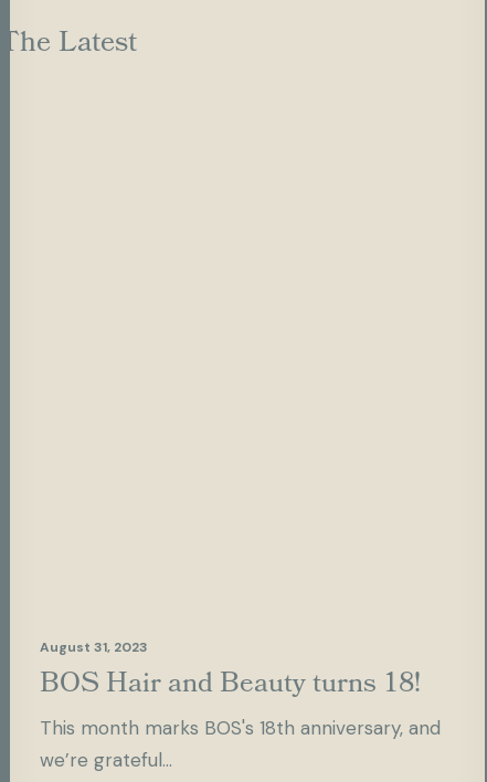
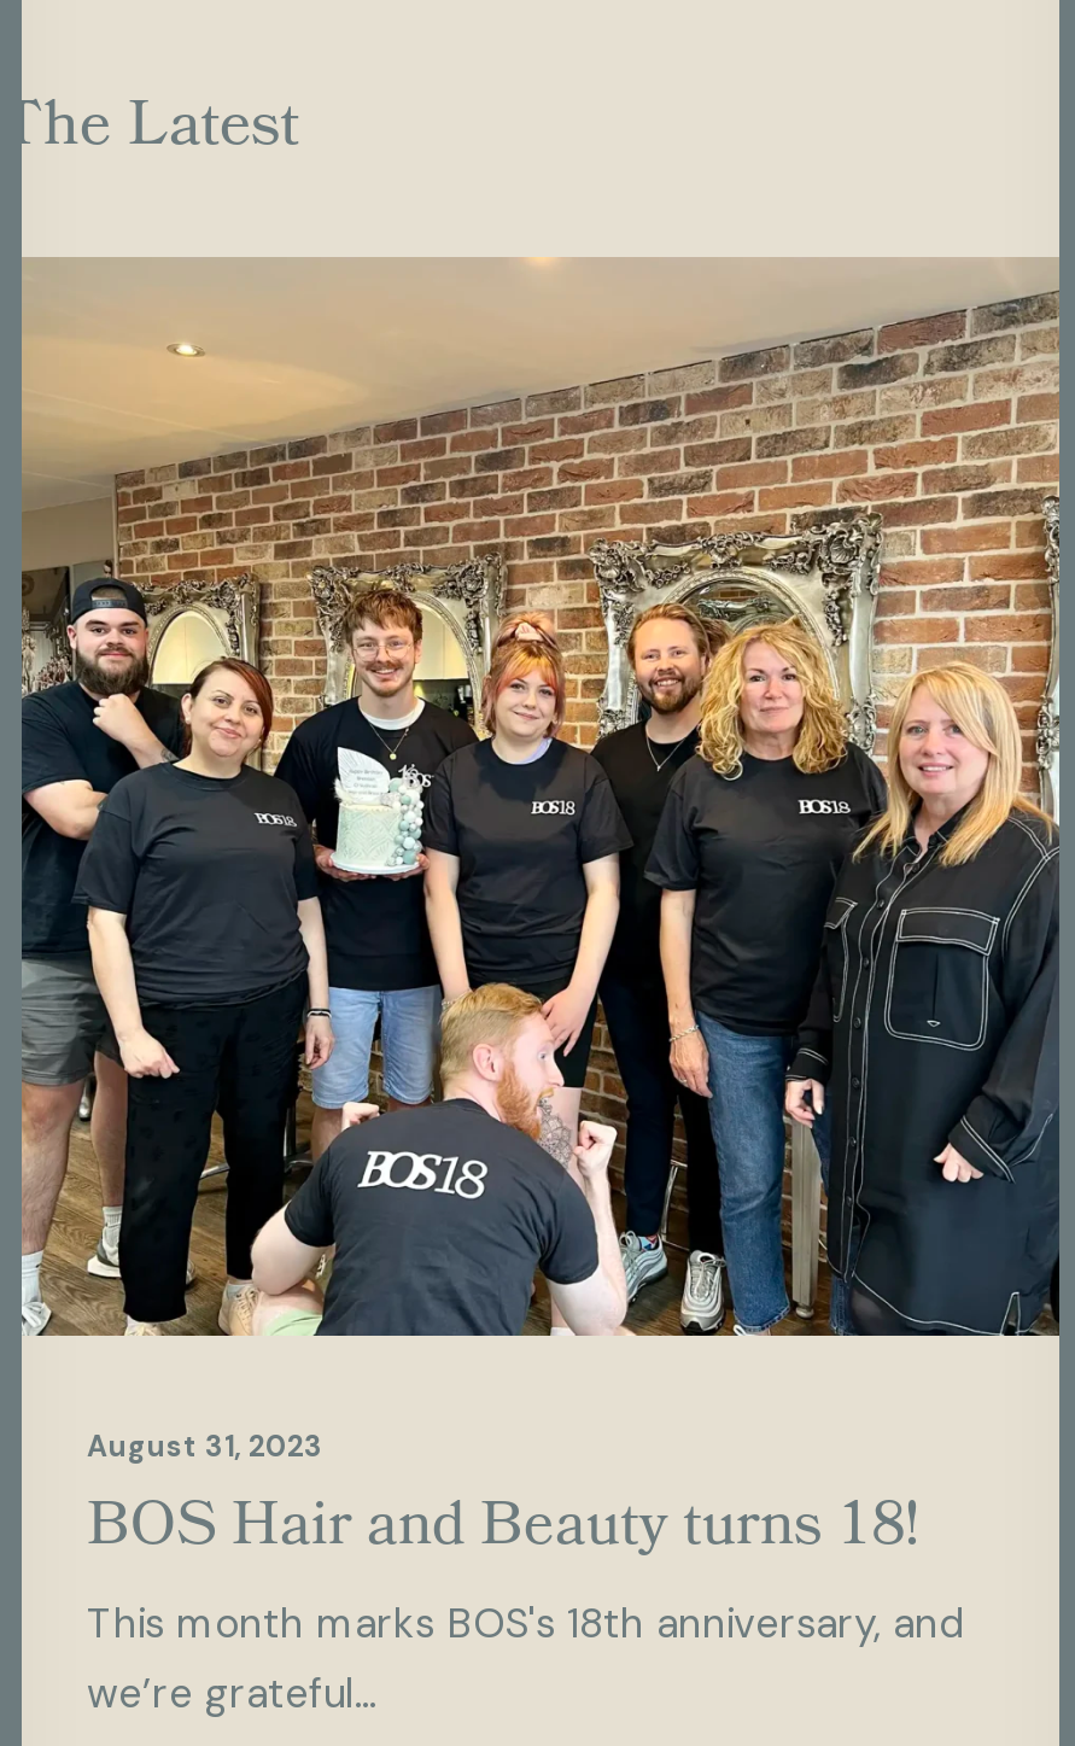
+ [image]
